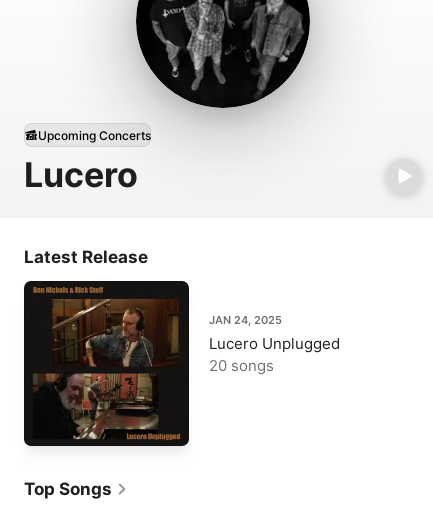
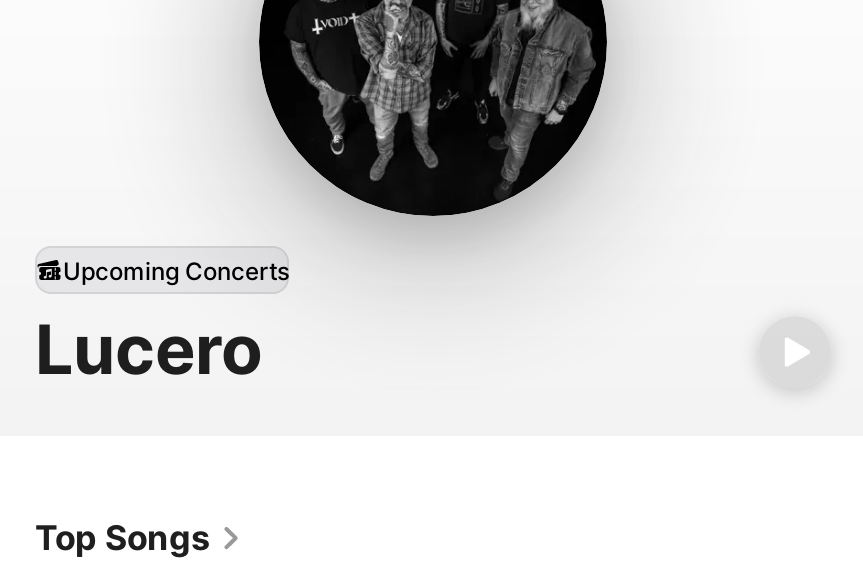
- [image]
- Latest Release
- JAN 24, 2025
- Lucero Unplugged
- 20 songs
